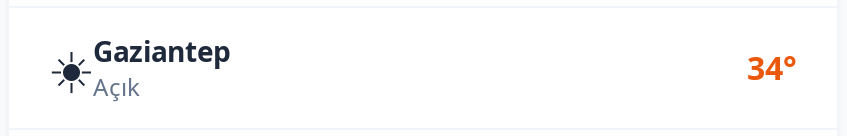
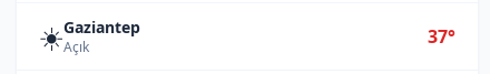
- 34°
+ 37°
